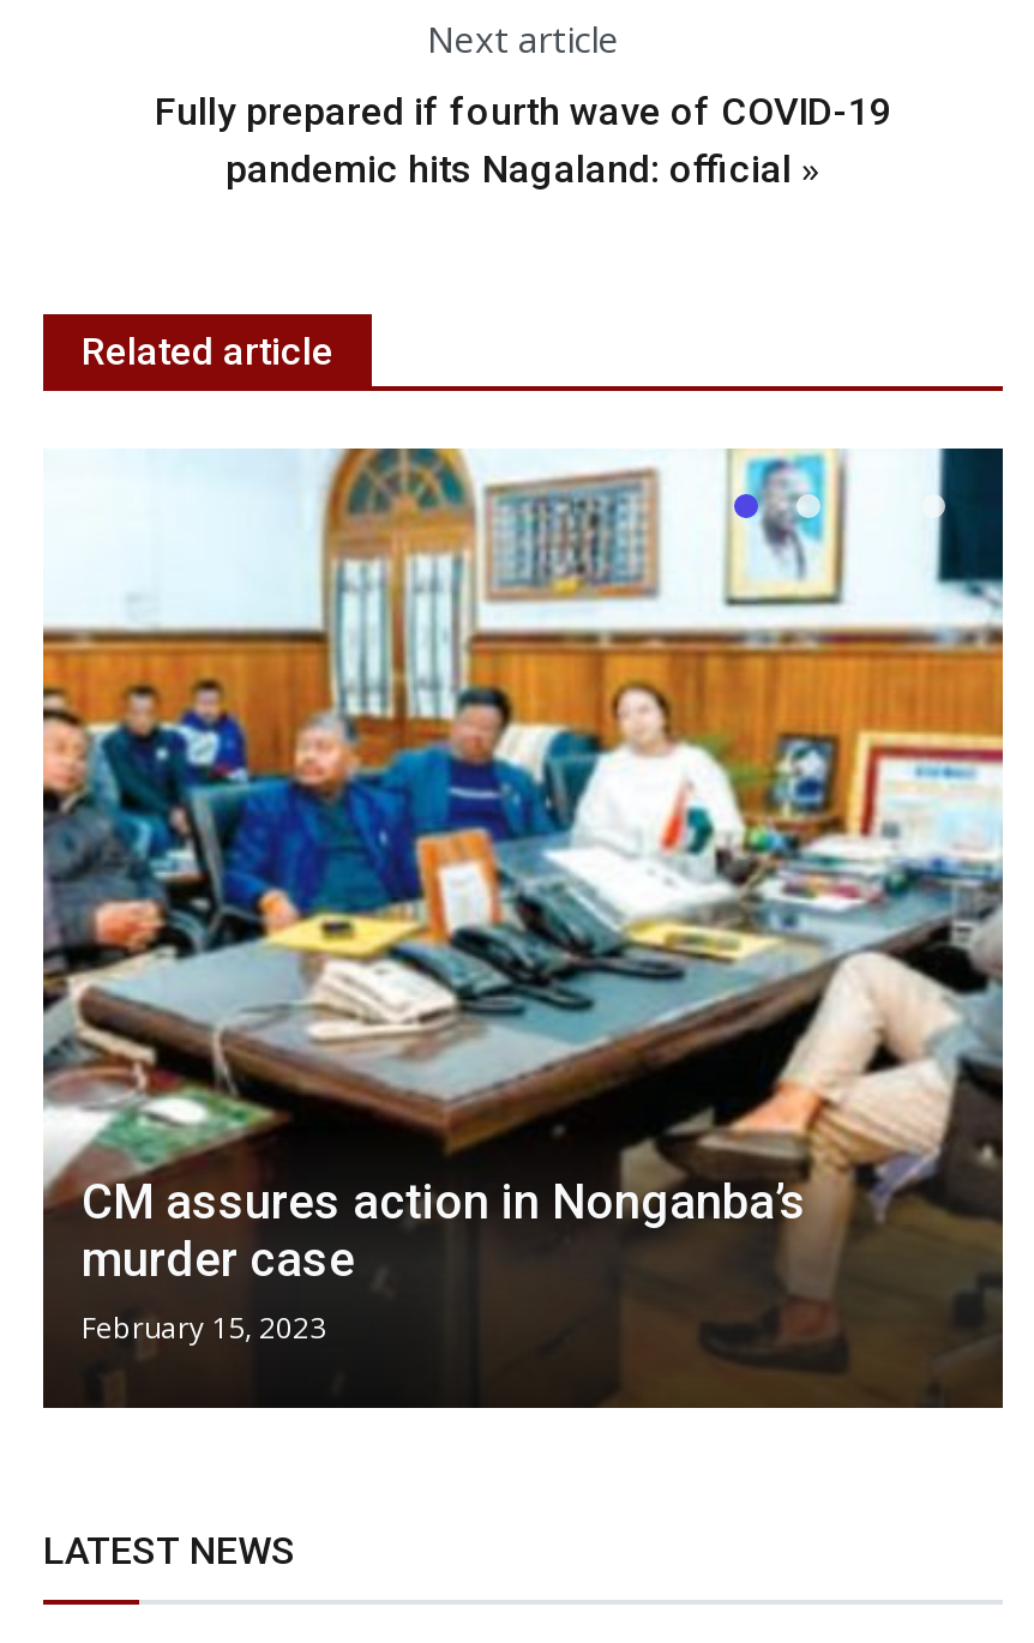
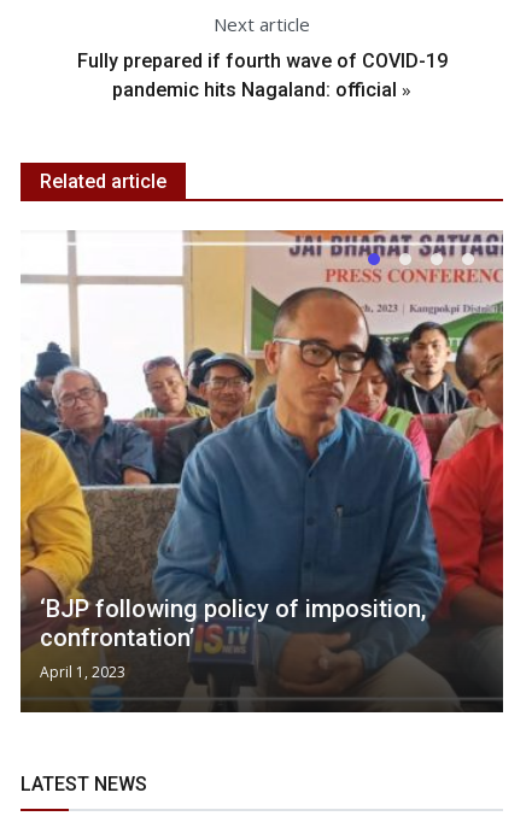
- [image]
- CM assures action in Nonganba’s
- murder case
- February 15, 2023
+ [image]
+ ‘BJP following policy of imposition,
+ confrontation’
+ April 1, 2023
